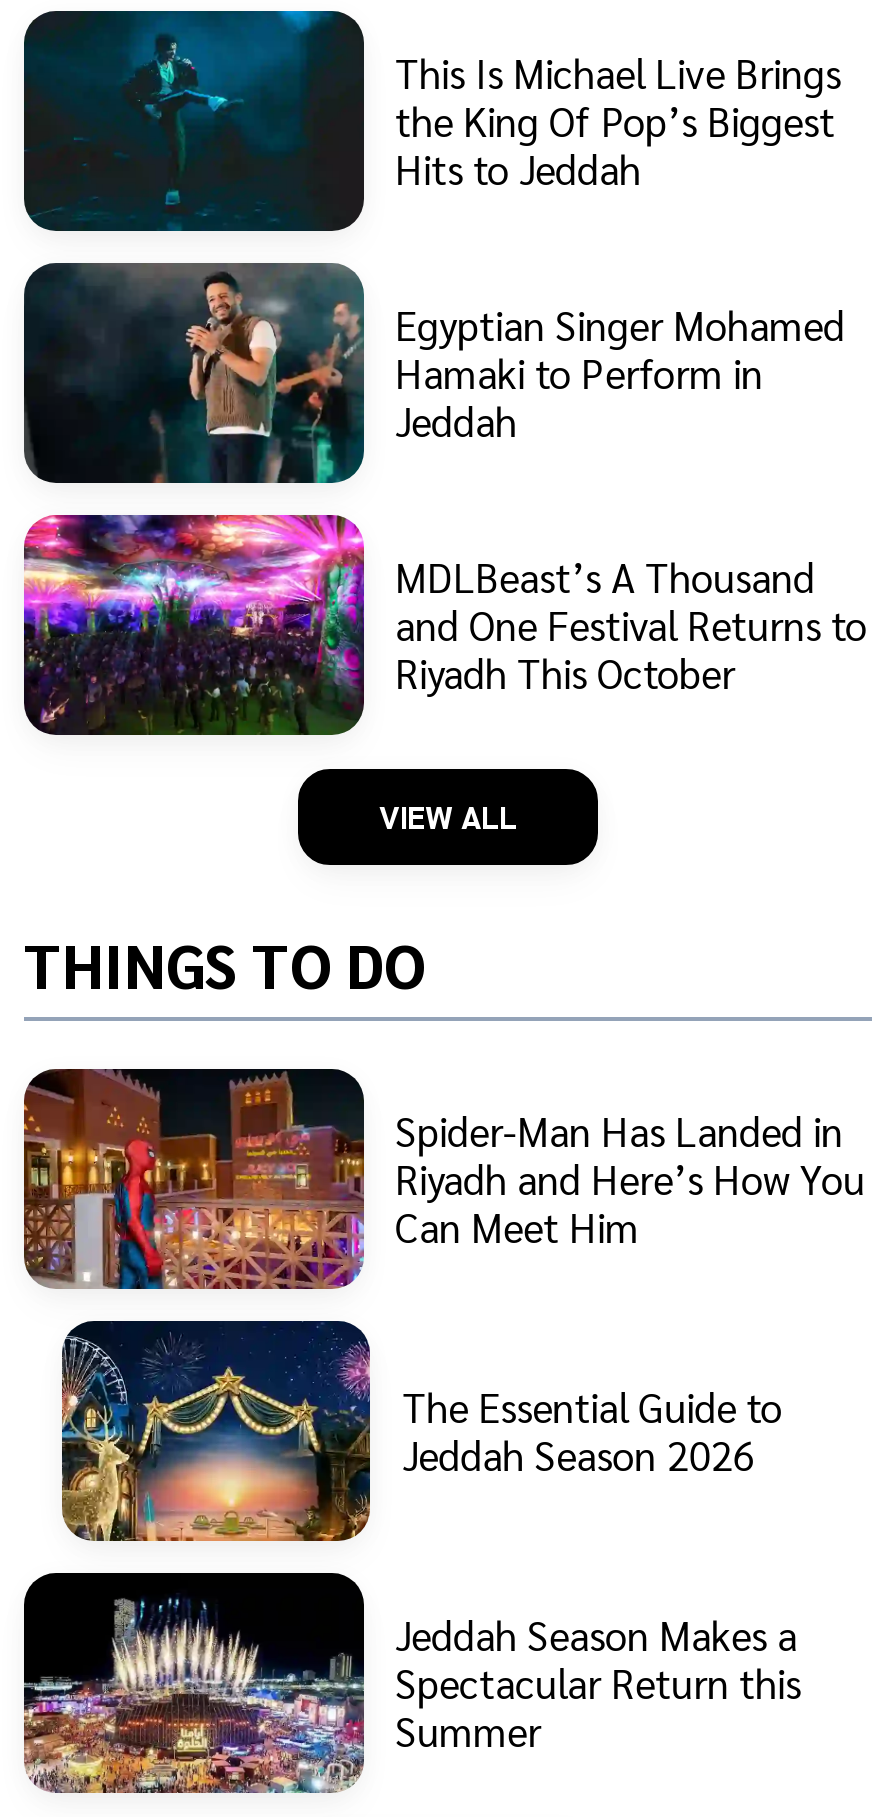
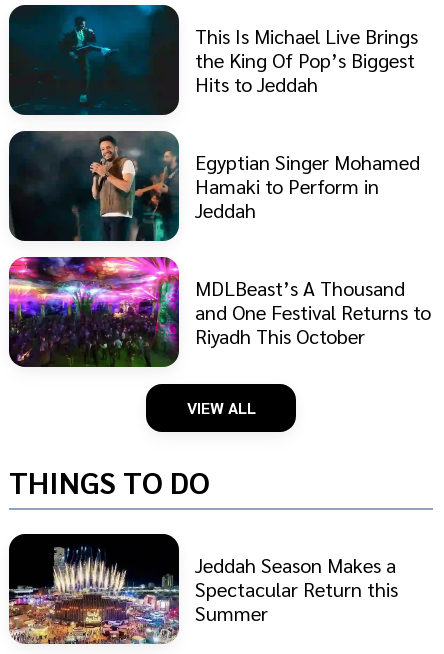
- [image]
- Spider-Man Has Landed in
- Riyadh and Here’s How You
- Can Meet Him
- The Essential Guide to
- Jeddah Season 2026

- [image]
